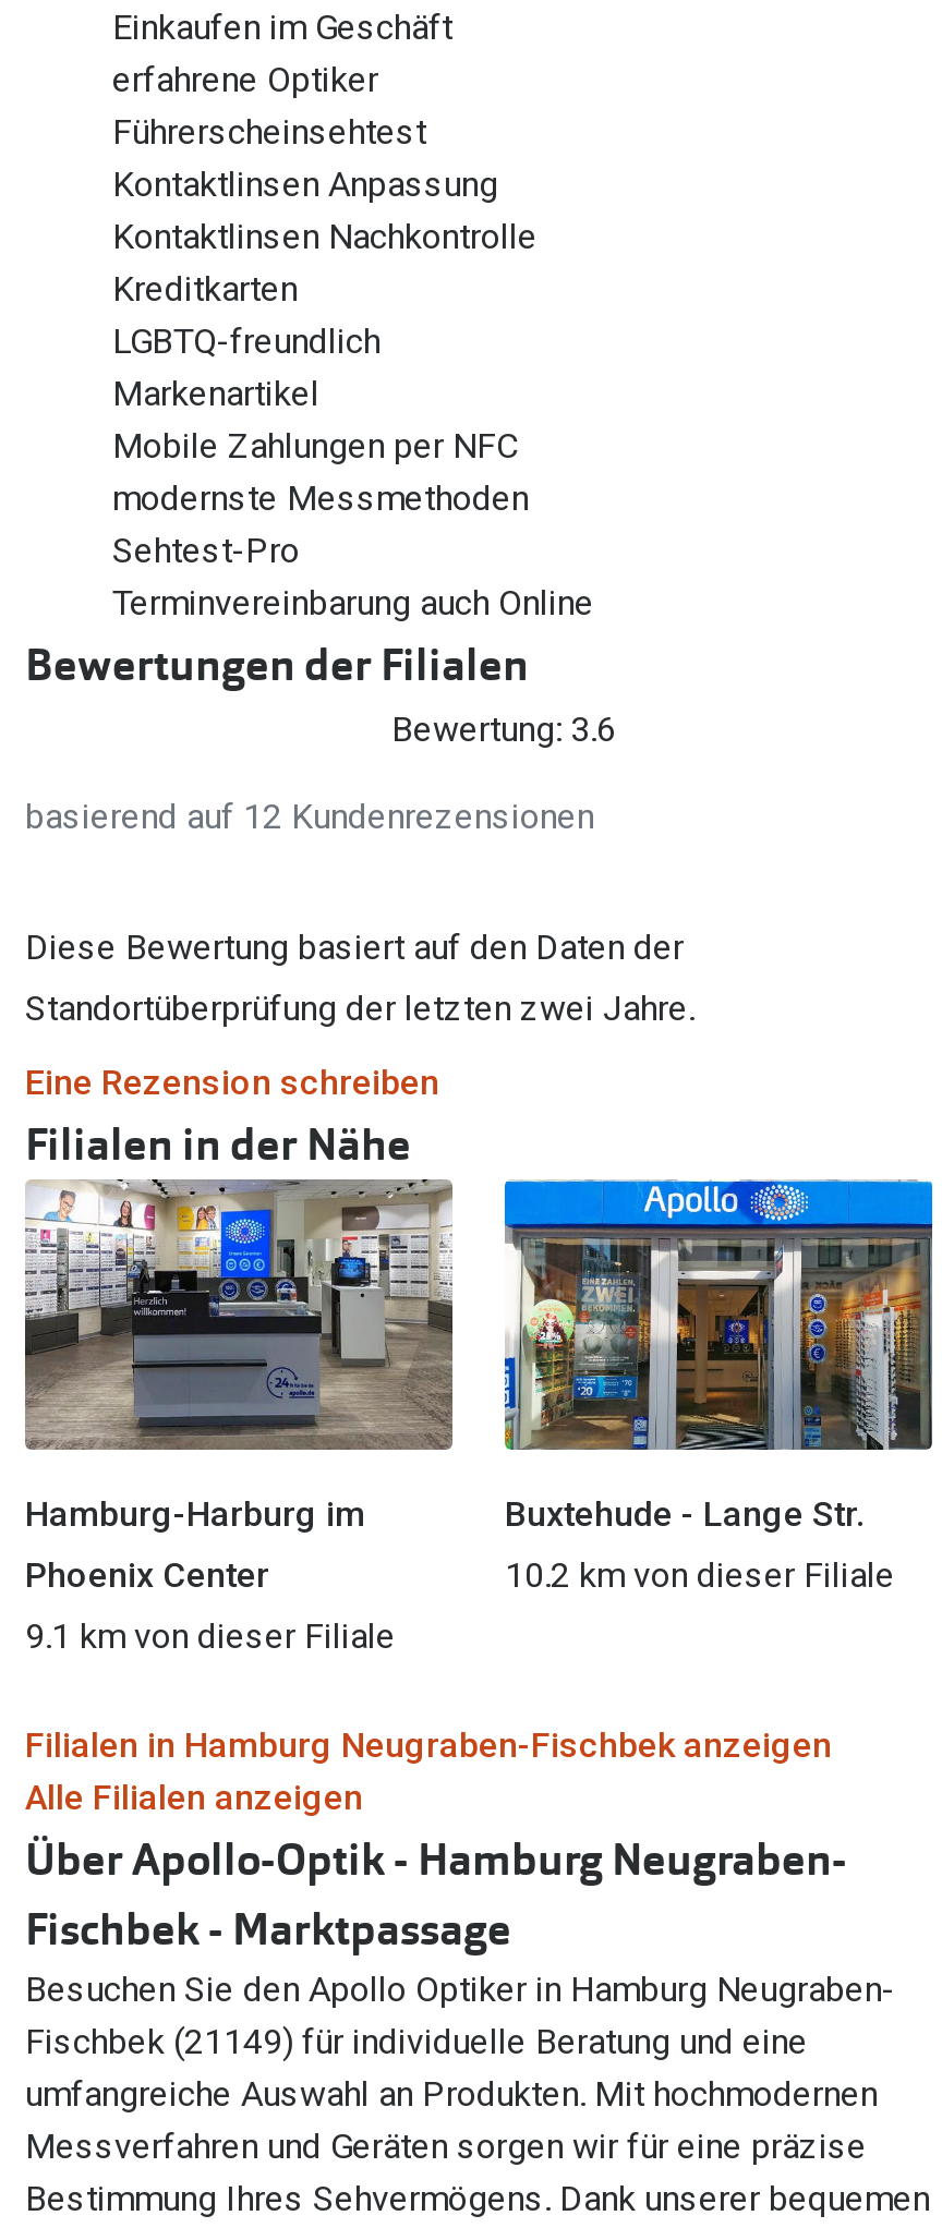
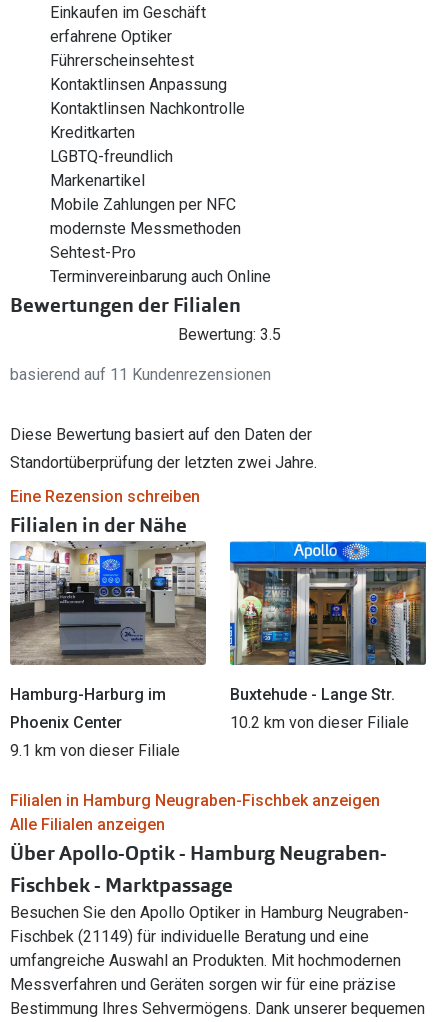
- Bewertung: 3.6
+ Bewertung: 3.5

- basierend auf 12 Kundenrezensionen
+ basierend auf 11 Kundenrezensionen
